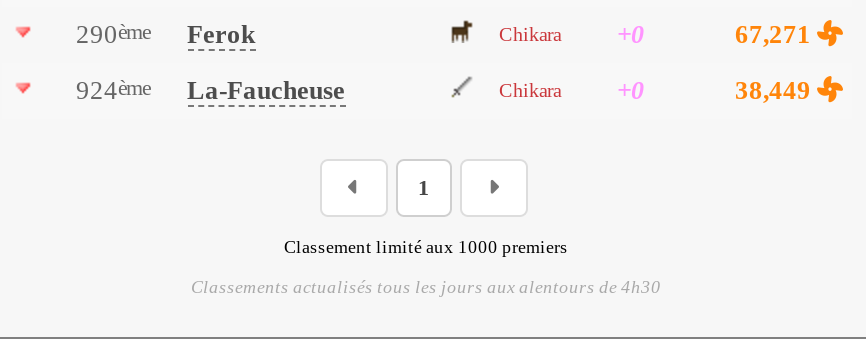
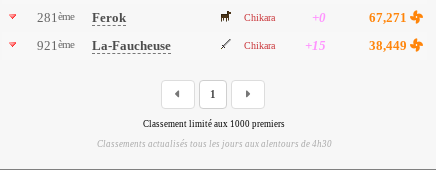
- 290ème Ferok
+ 281ème Ferok

- 924ème La-Faucheuse
+ 921ème La-Faucheuse

- +0
+ +15
